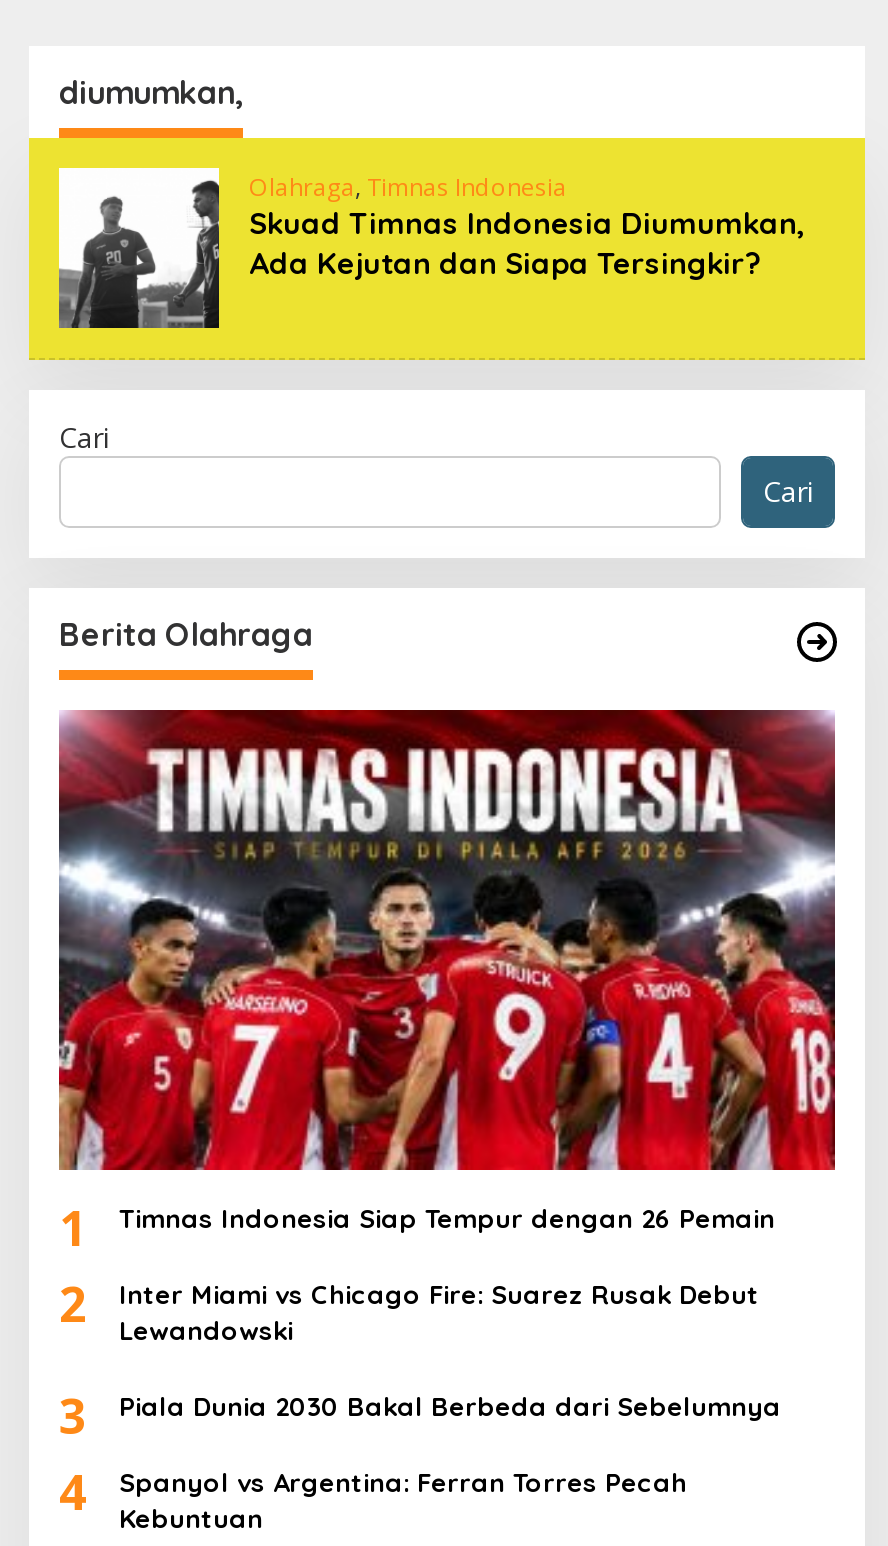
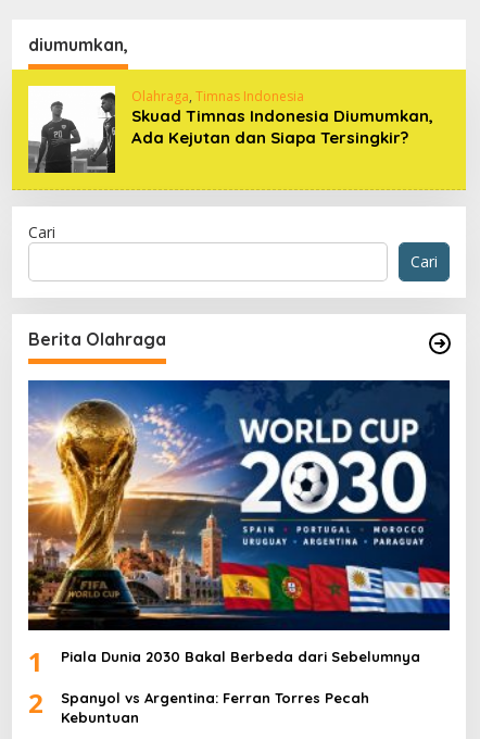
- [image]
+ [image]

- Timnas Indonesia Siap Tempur dengan 26 Pemain
- 2
- Inter Miami vs Chicago Fire: Suarez Rusak Debut
- Lewandowski
- 3

- 4 Spanyol vs Argentina: Ferran Torres Pecah Kebuntuan
+ 2 Spanyol vs Argentina: Ferran Torres Pecah Kebuntuan
